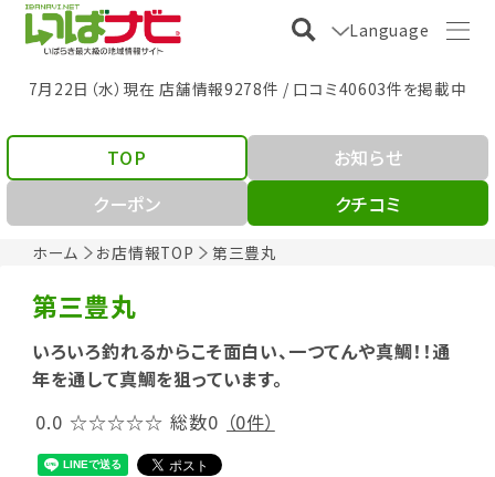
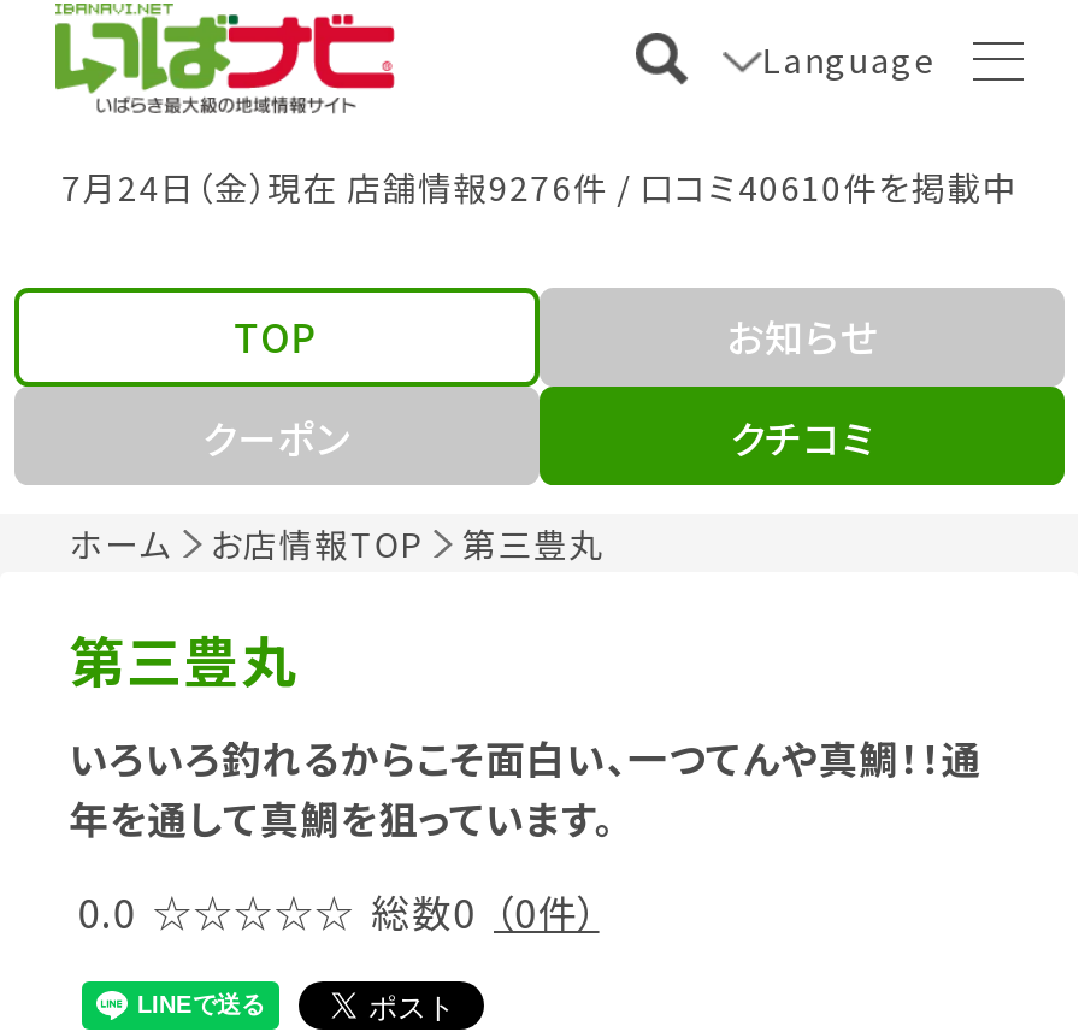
- 7月22日（水）現在 店舗情報9278件 / 口コミ40603件を掲載中
+ 7月24日（金）現在 店舗情報9276件 / 口コミ40610件を掲載中
